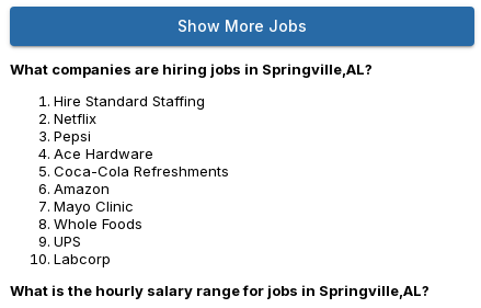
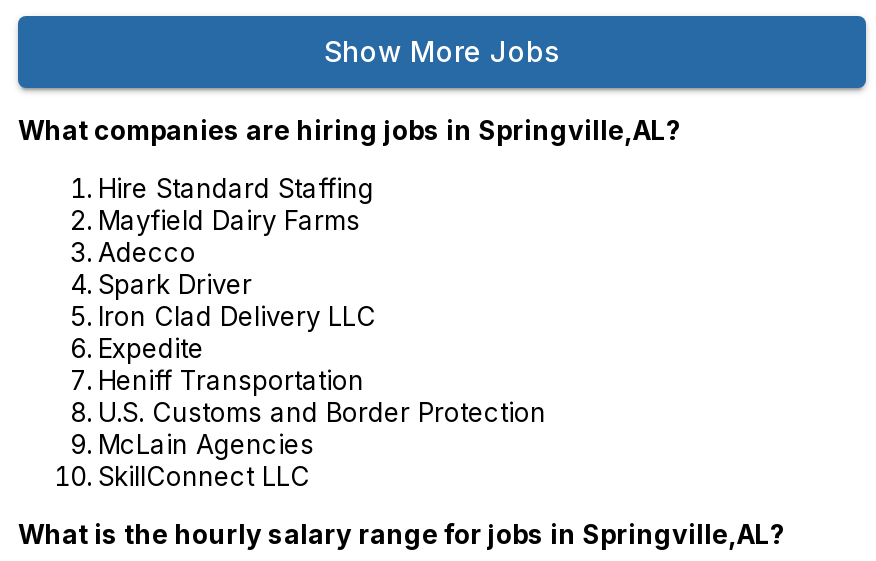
- Netflix
- Pepsi
- Ace Hardware
- Coca-Cola Refreshments
- Amazon
- Mayo Clinic
- Whole Foods
- UPS
- Labcorp
+ Mayfield Dairy Farms
+ Adecco
+ Spark Driver
+ Iron Clad Delivery LLC
+ Expedite
+ Heniff Transportation
+ U.S. Customs and Border Protection
+ McLain Agencies
+ SkillConnect LLC
